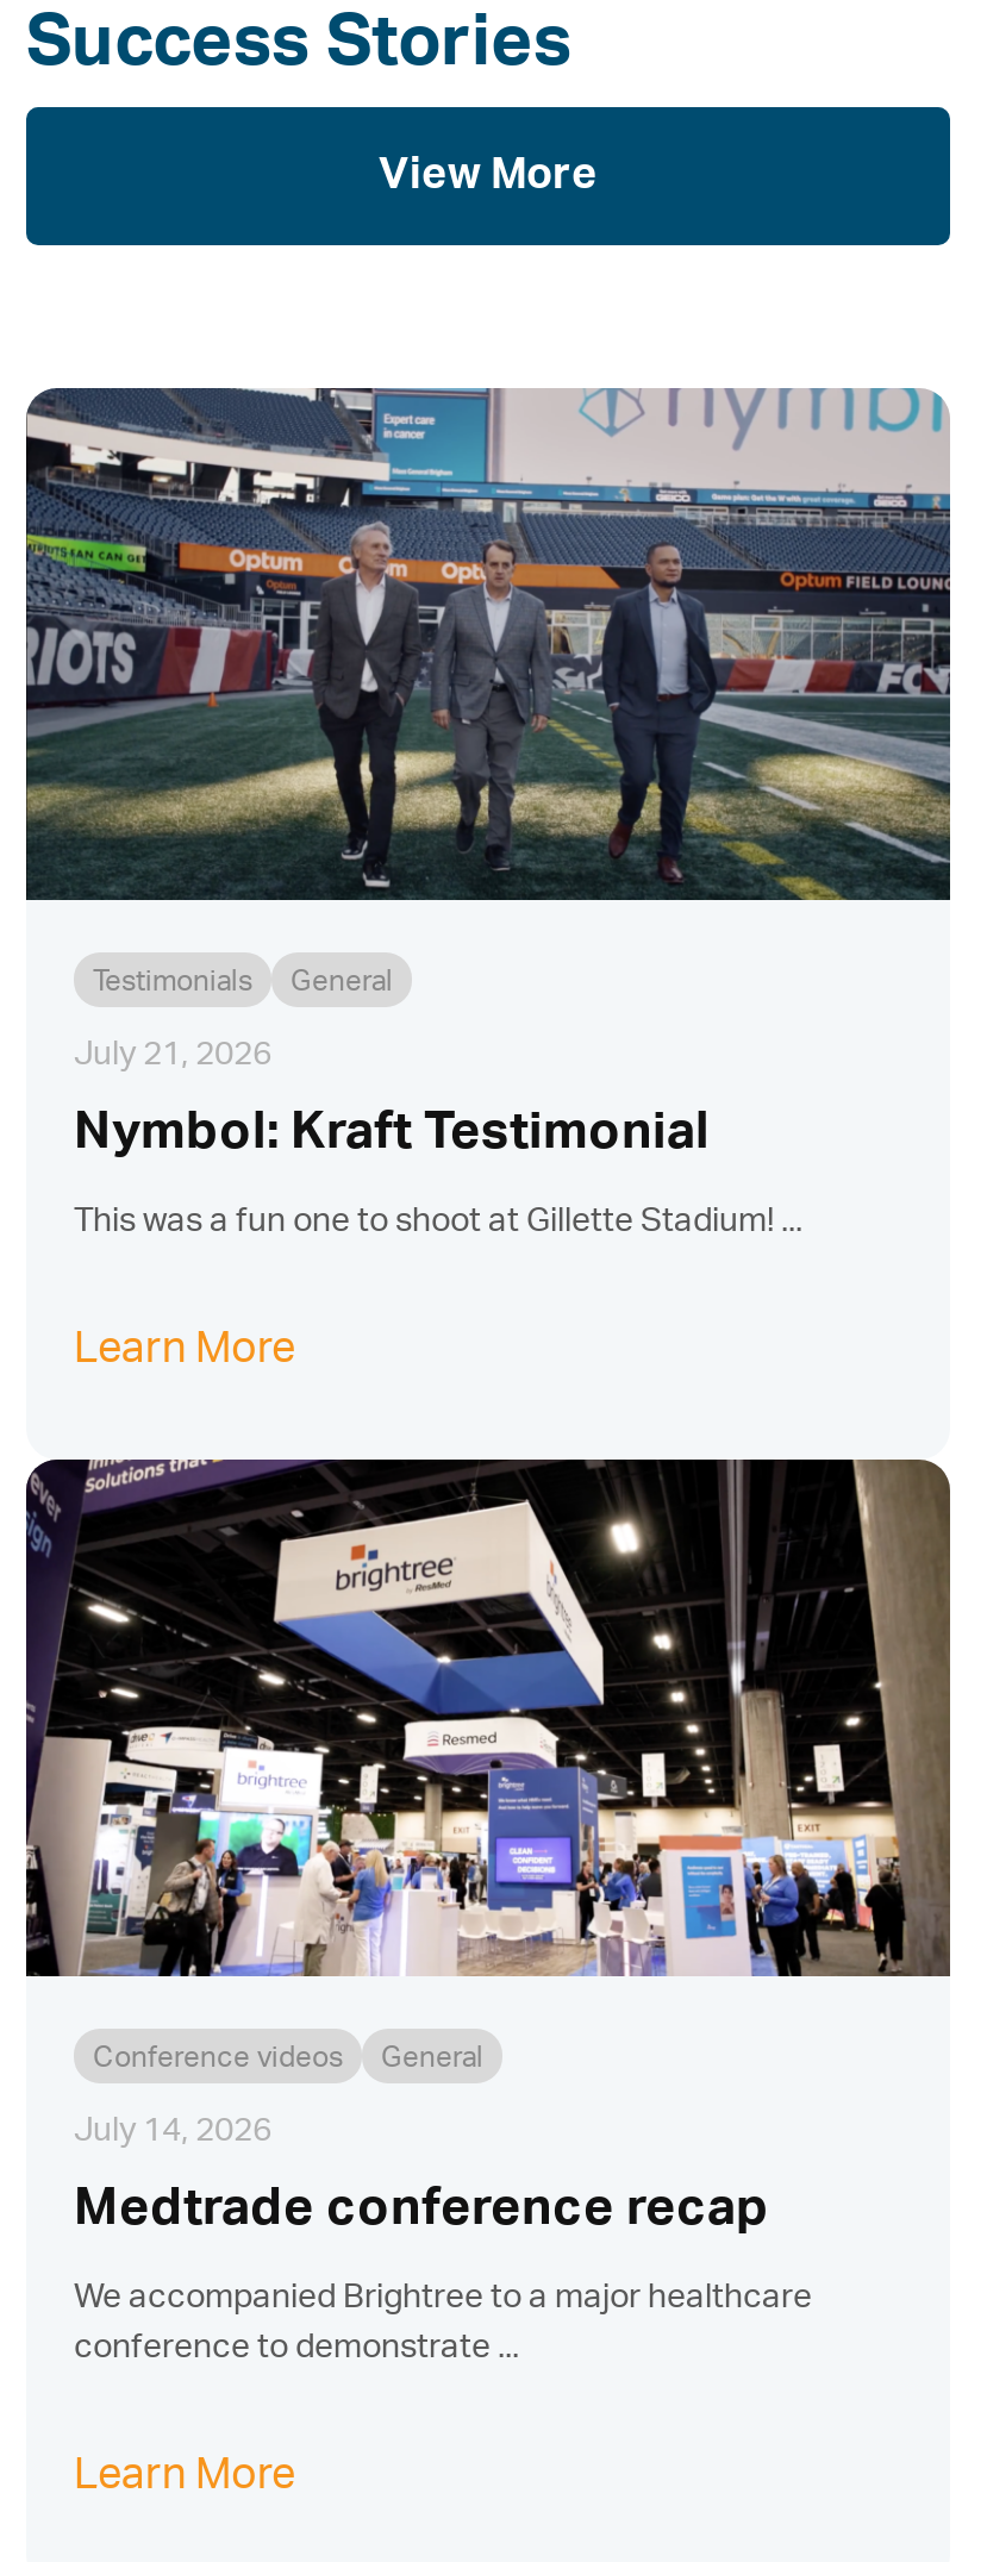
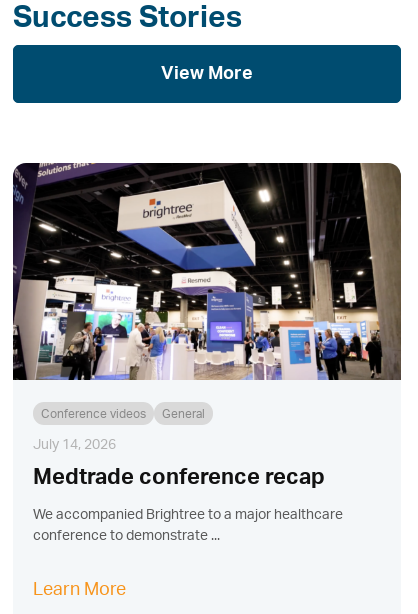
- [image]
- Testimonials
- General
- July 21, 2026
- Nymbol: Kraft Testimonial
- This was a fun one to shoot at Gillette Stadium! ...
- Learn More
